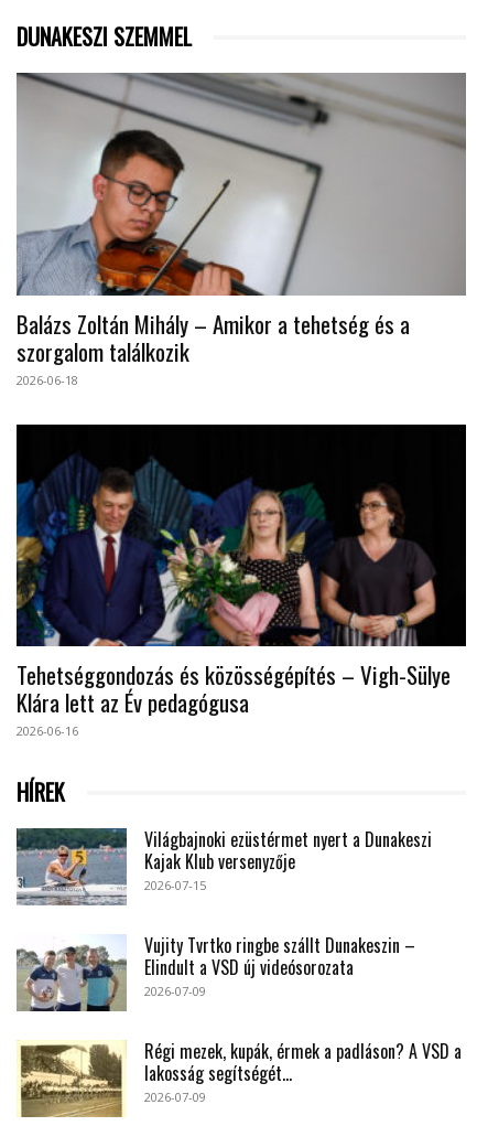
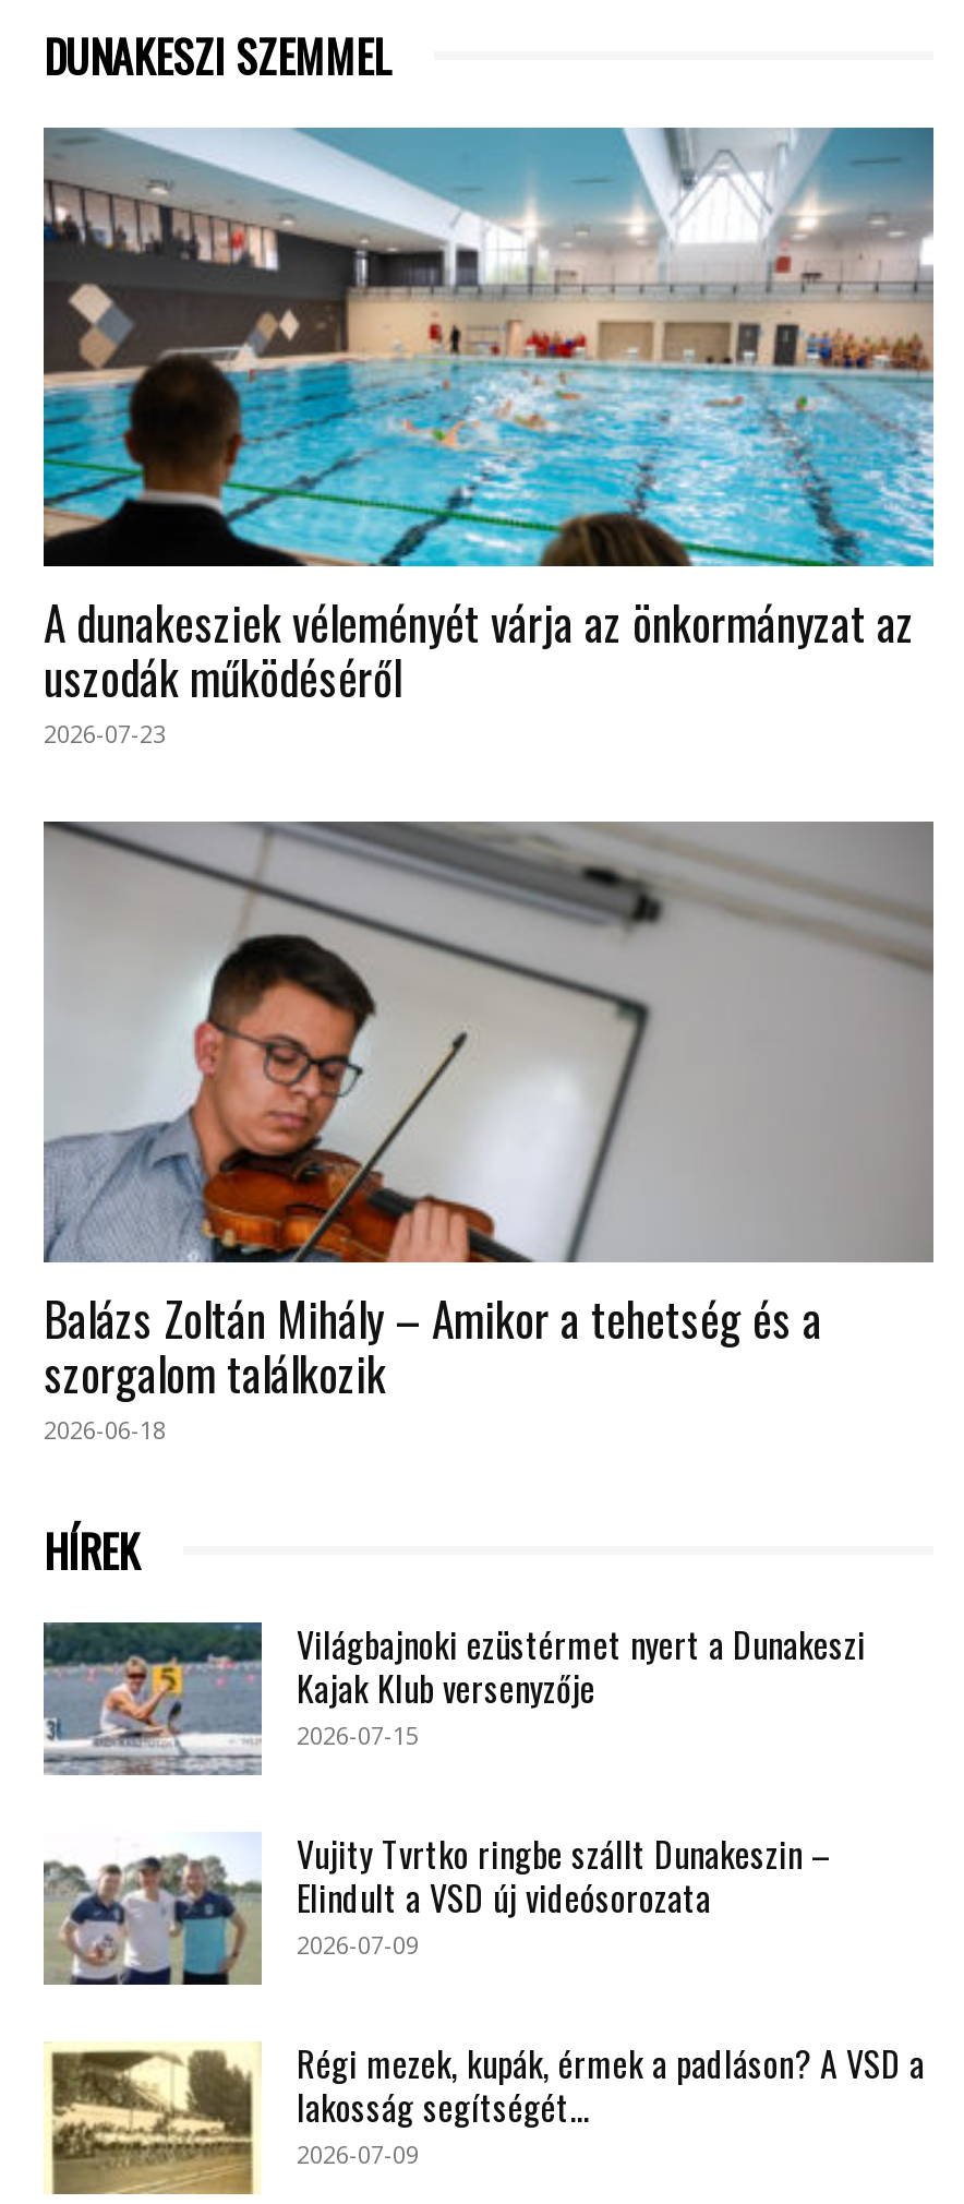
+ [image]
+ A dunakesziek véleményét várja az önkormányzat az
+ uszodák működéséről
+ 2026-07-23

moved down: [image] | Balázs Zoltán Mihály – Amikor a tehetség és a | szorgalom találkozik | 2026-06-18

- [image]
- Tehetséggondozás és közösségépítés – Vigh-Sülye
- Klára lett az Év pedagógusa
- 2026-06-16
